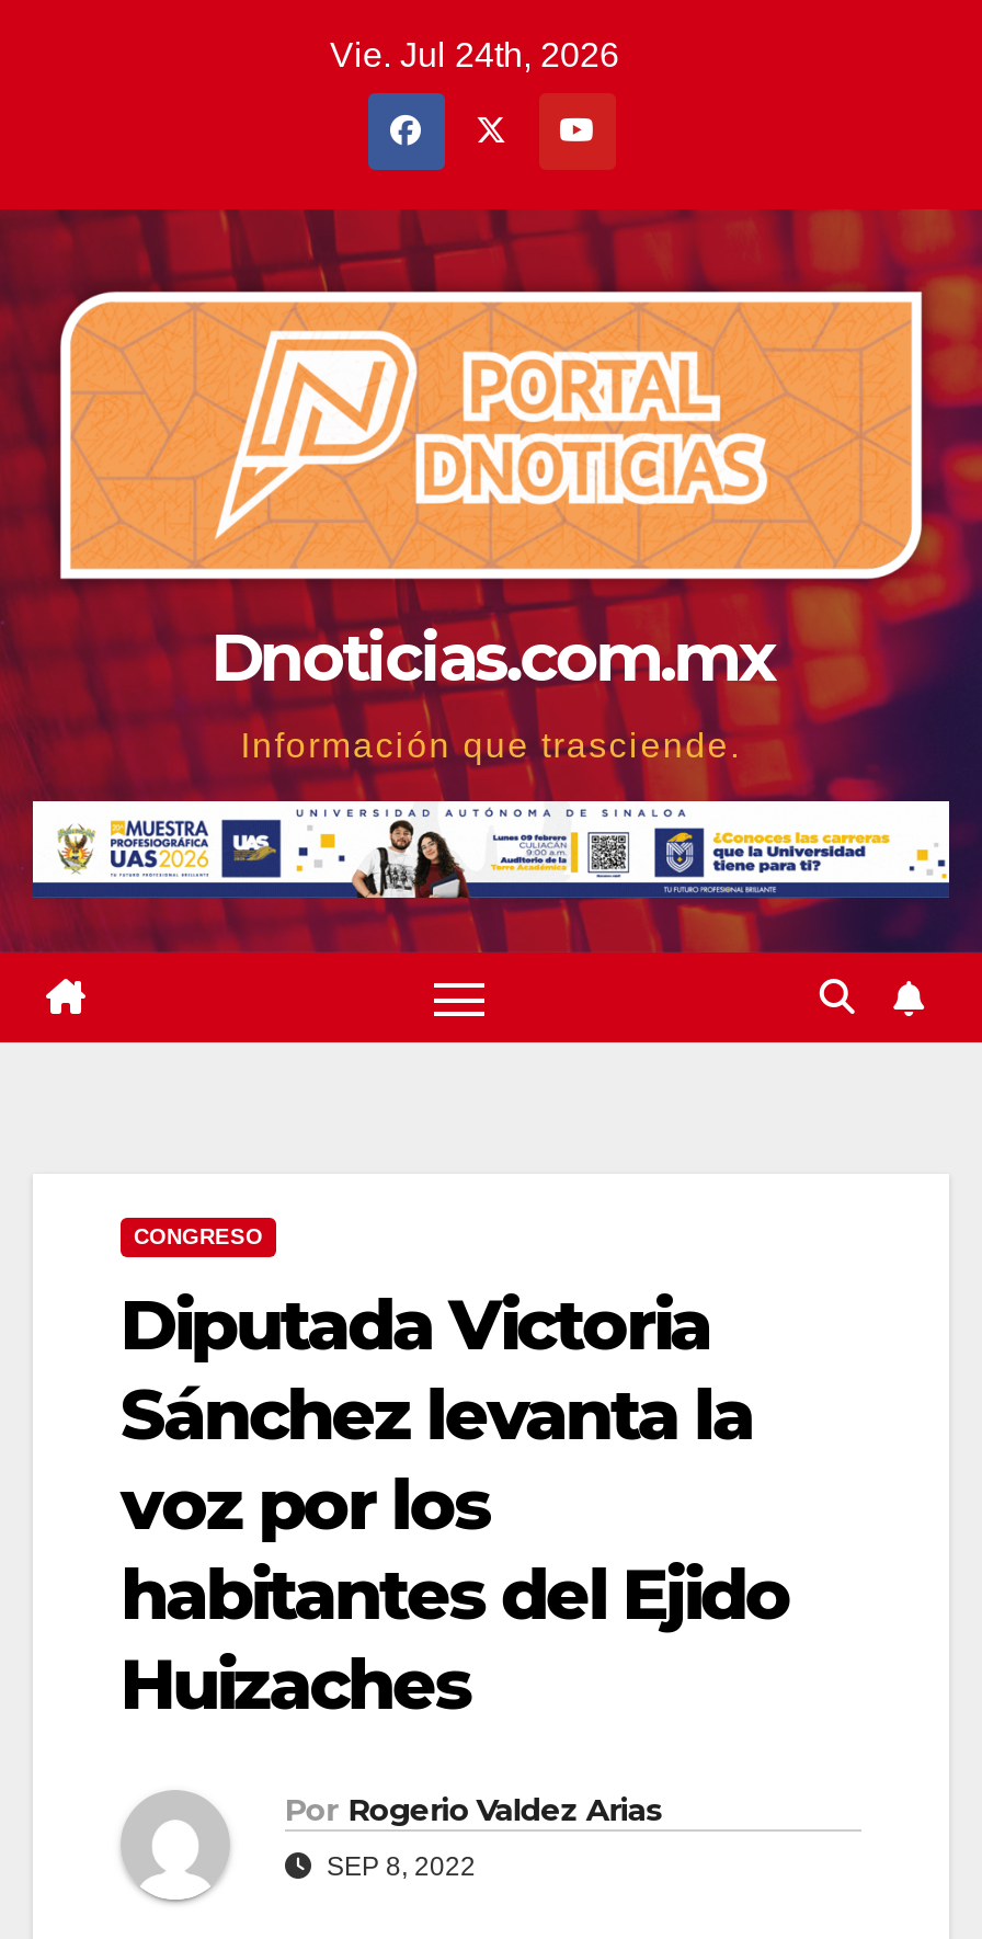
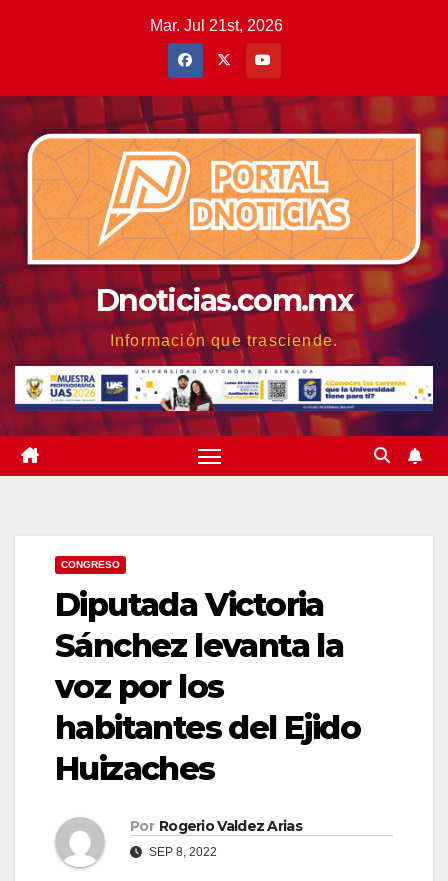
- Vie. Jul 24th, 2026
+ Mar. Jul 21st, 2026
